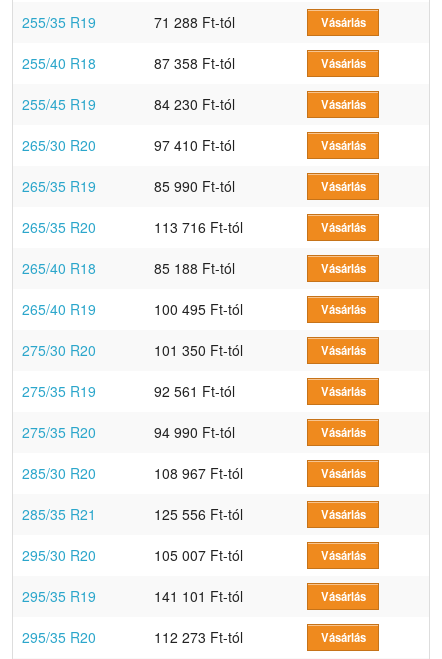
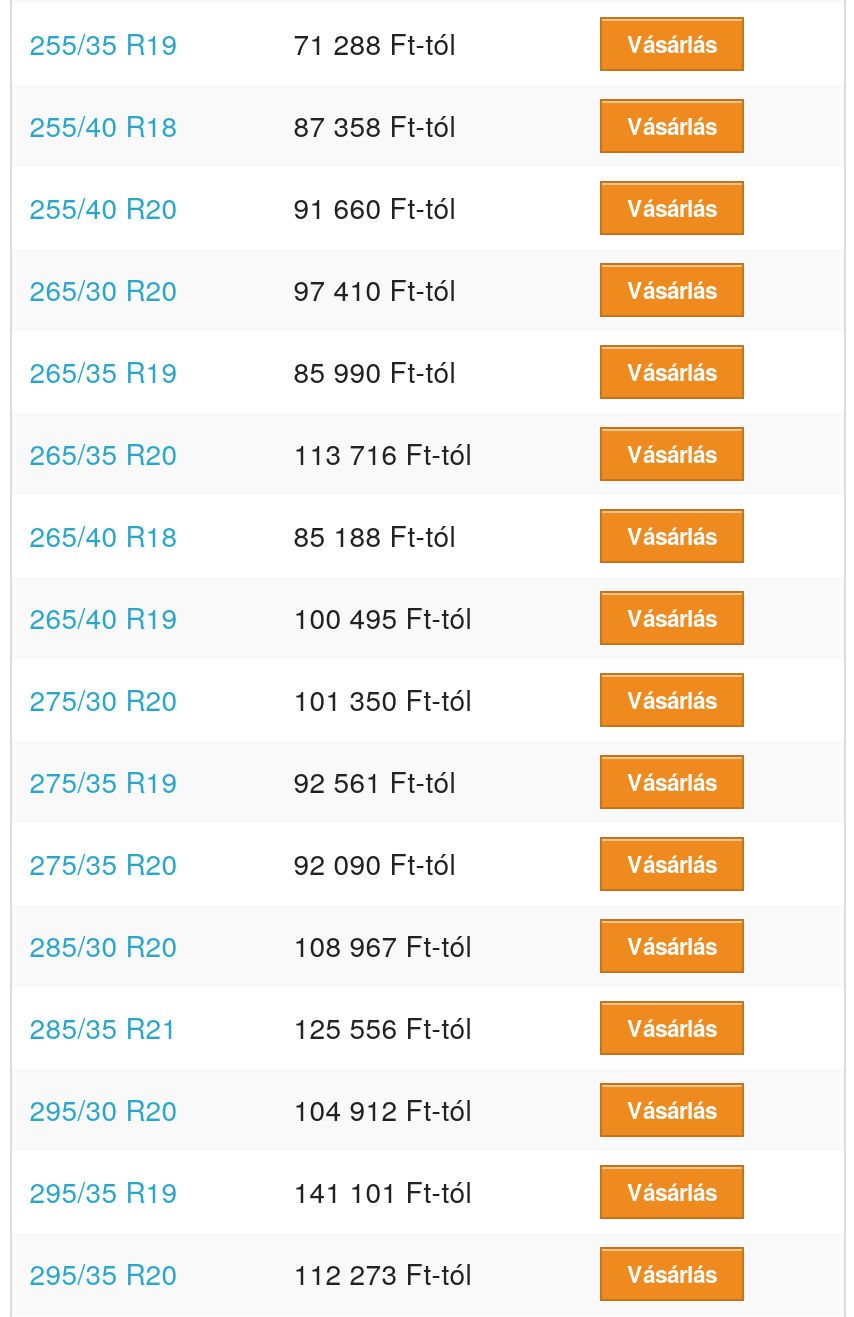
- 255/45 R19
- 84 230 Ft-tól
+ 255/40 R20
+ 91 660 Ft-tól

- 94 990 Ft-tól
+ 92 090 Ft-tól

- 105 007 Ft-tól
+ 104 912 Ft-tól
